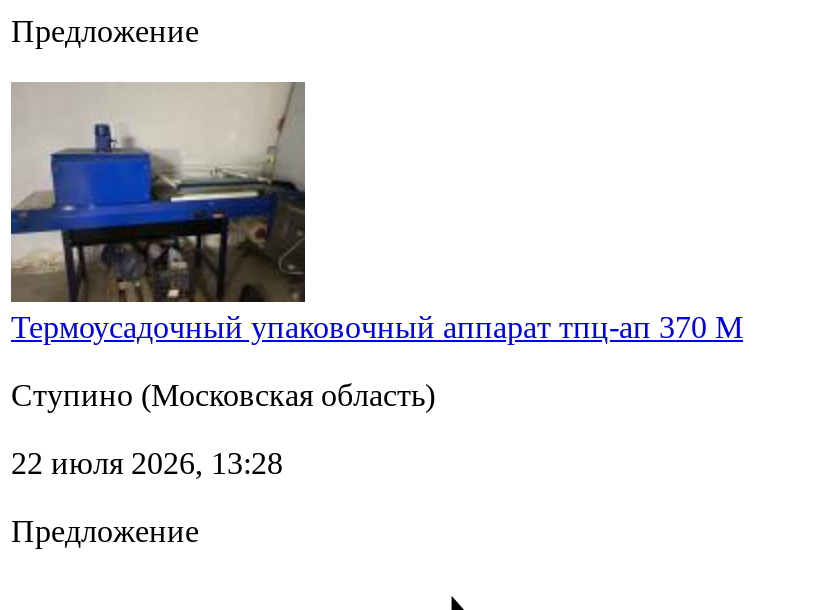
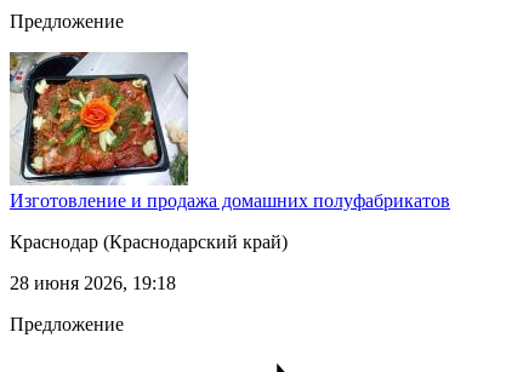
- [image]
- Термоусадочный упаковочный аппарат тпц-ап 370 М
+ [image]
+ Изготовление и продажа домашних полуфабрикатов

- Ступино (Московская область)
+ Краснодар (Краснодарский край)

- 22 июля 2026, 13:28
+ 28 июня 2026, 19:18
